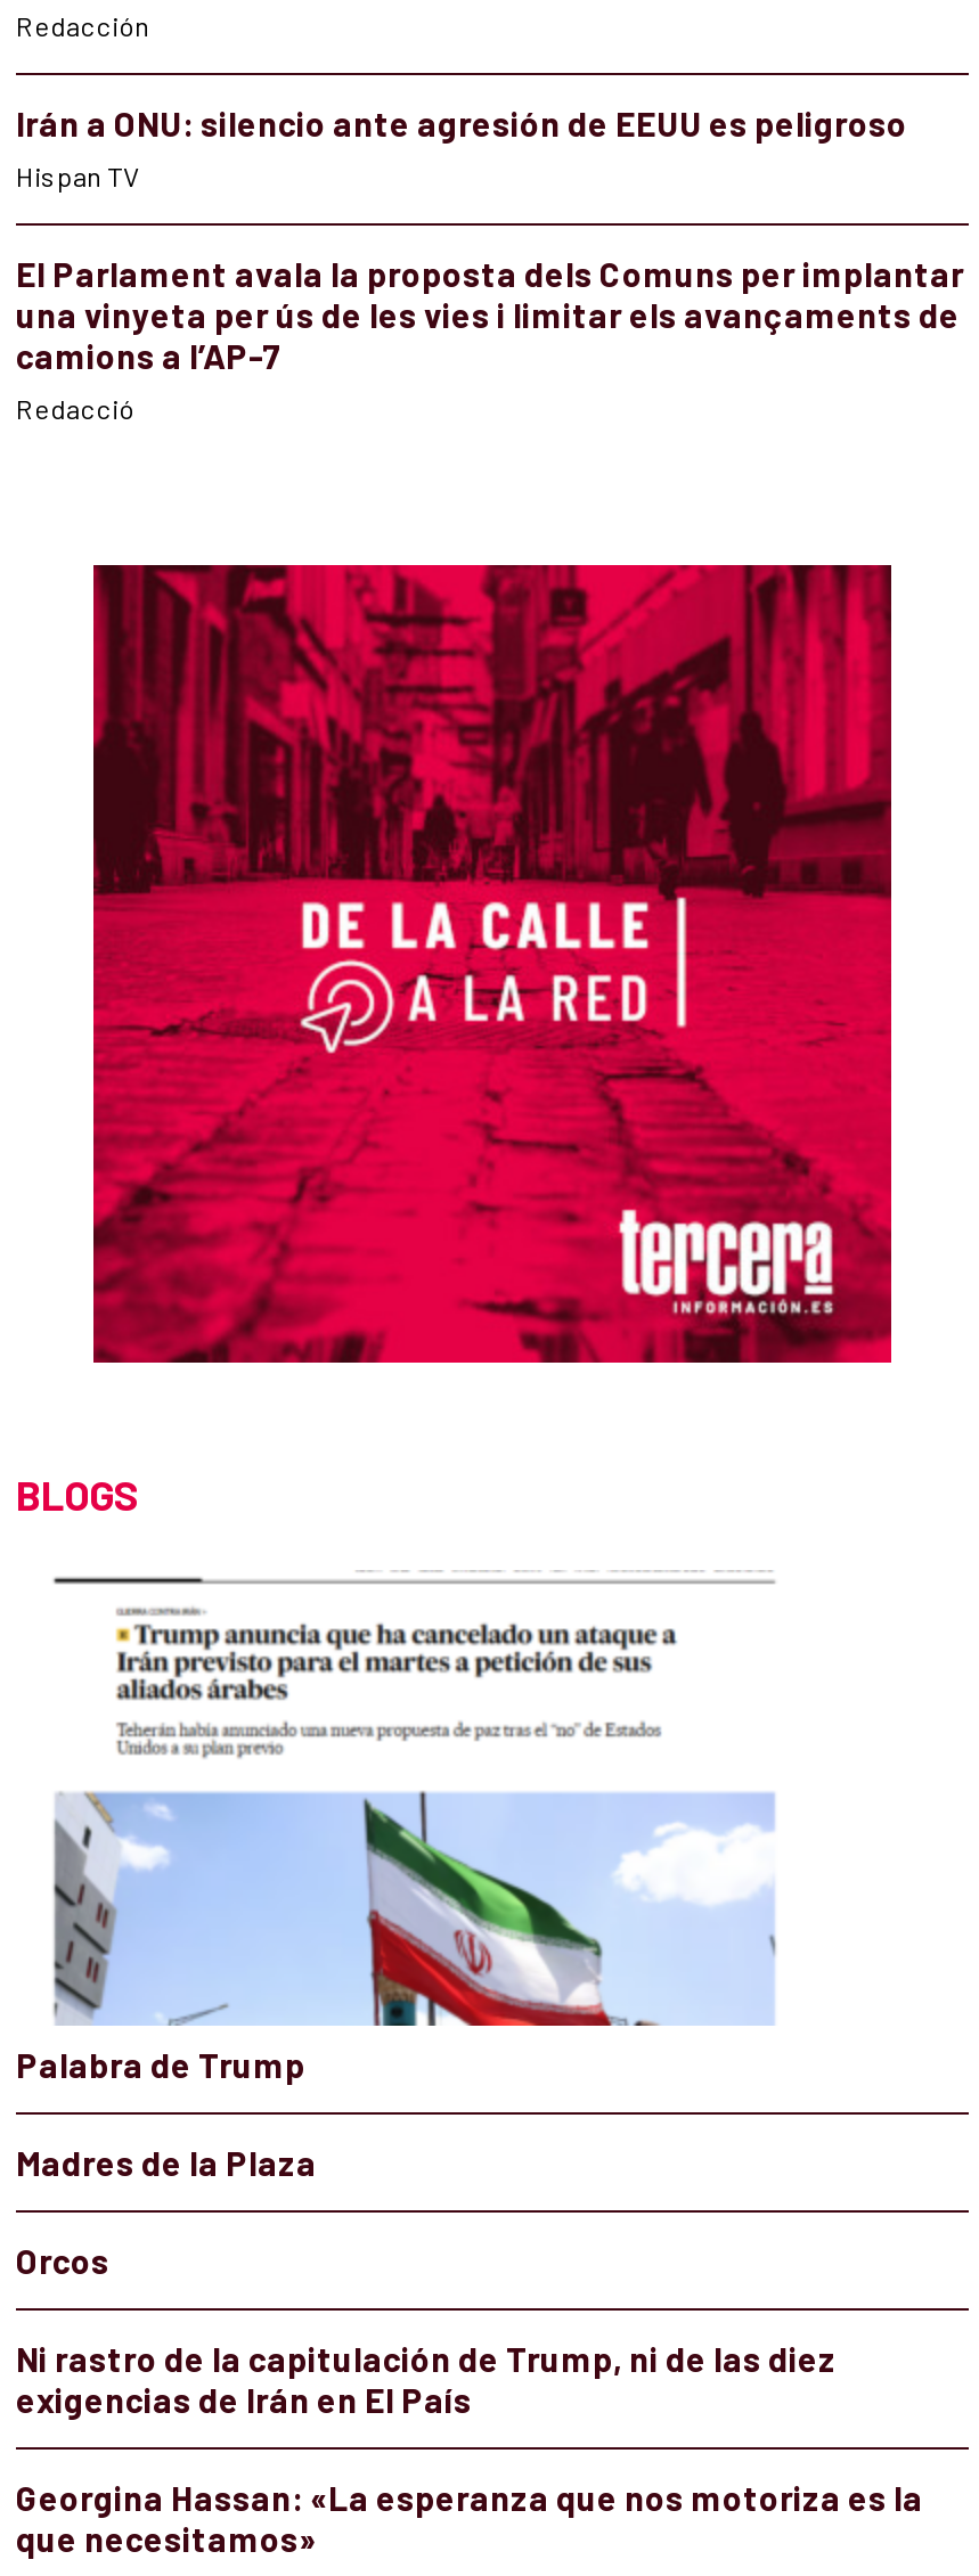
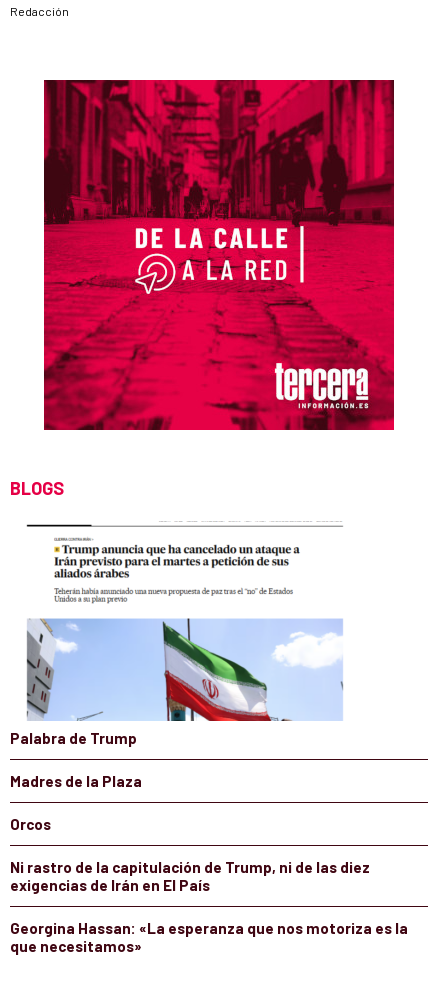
- Irán a ONU: silencio ante agresión de EEUU es peligroso
- Hispan TV
- El Parlament avala la proposta dels Comuns per implantar
- una vinyeta per ús de les vies i limitar els avançaments de
- camions a l’AP-7
- Redacció
